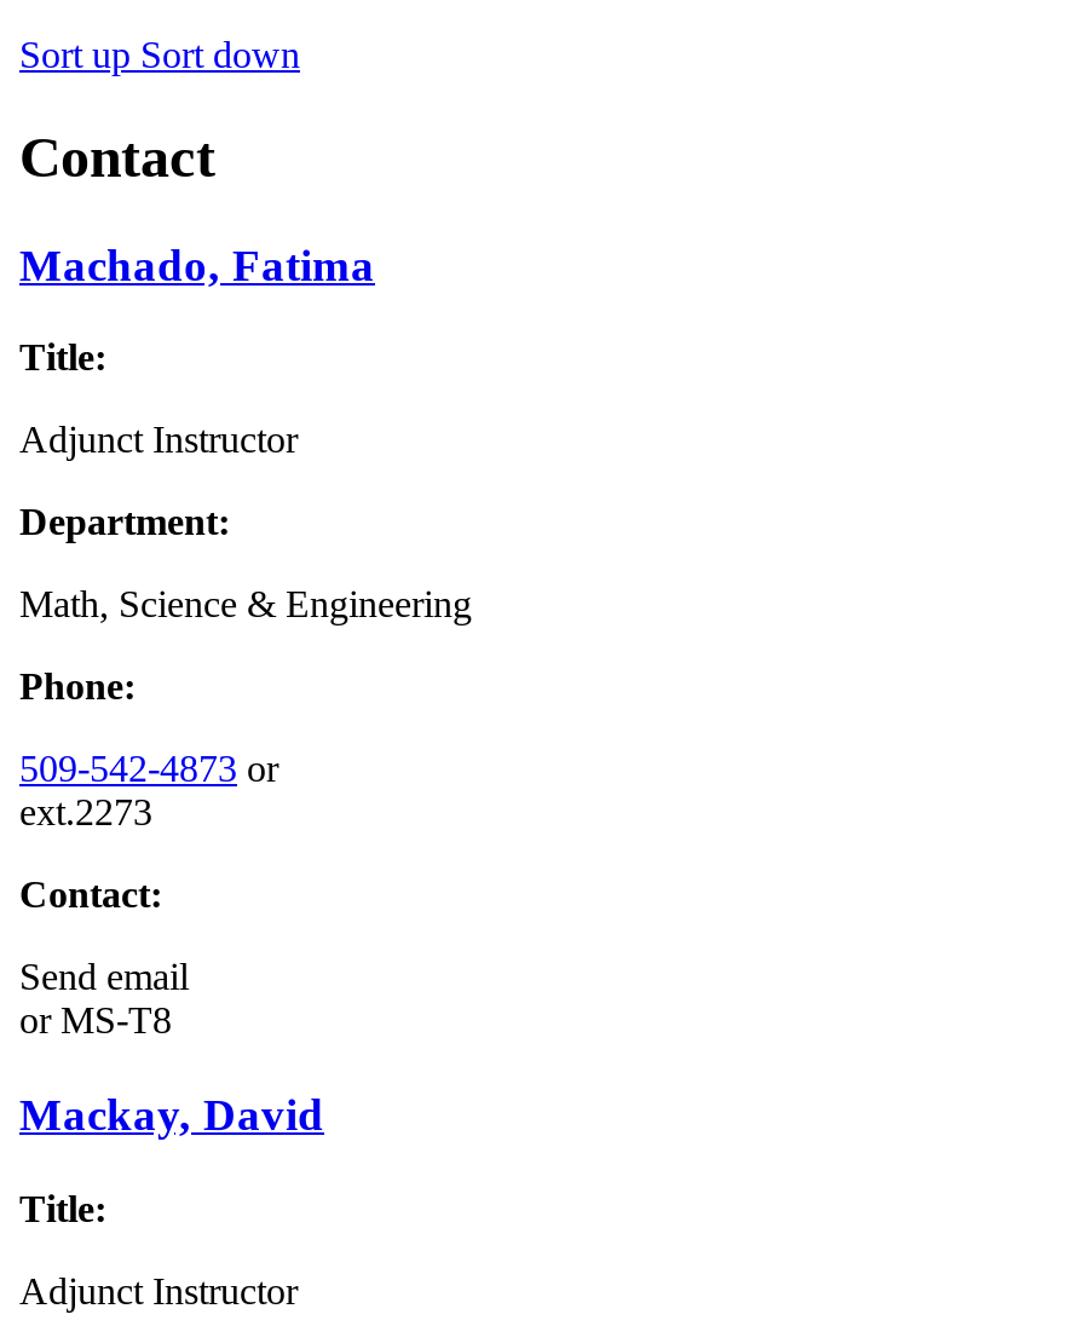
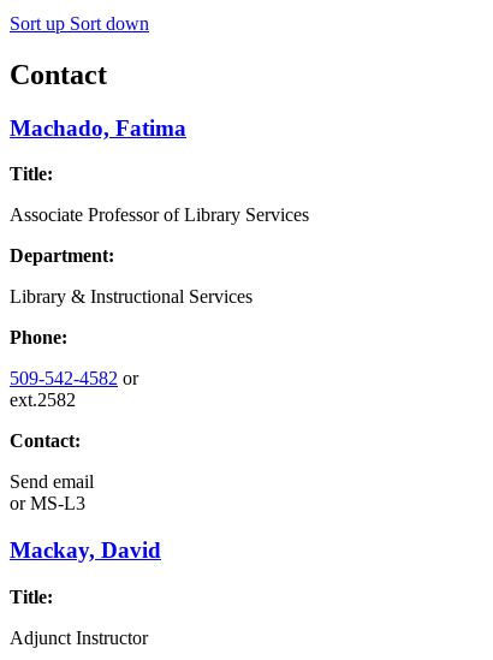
- Adjunct Instructor
+ Associate Professor of Library Services

- Math, Science & Engineering
+ Library & Instructional Services

- 509-542-4873 or
- ext.2273
+ 509-542-4582 or
+ ext.2582

- or MS-T8
+ or MS-L3
